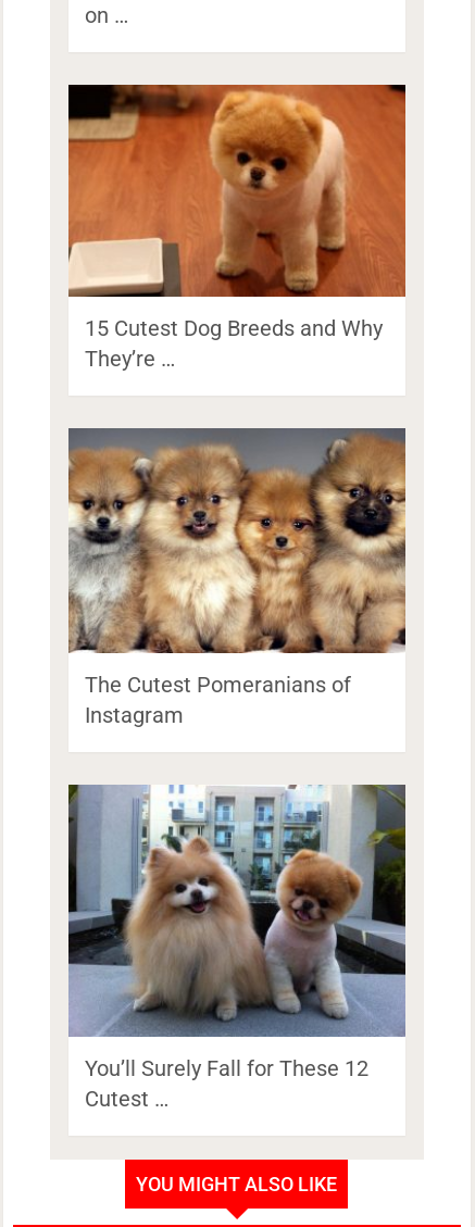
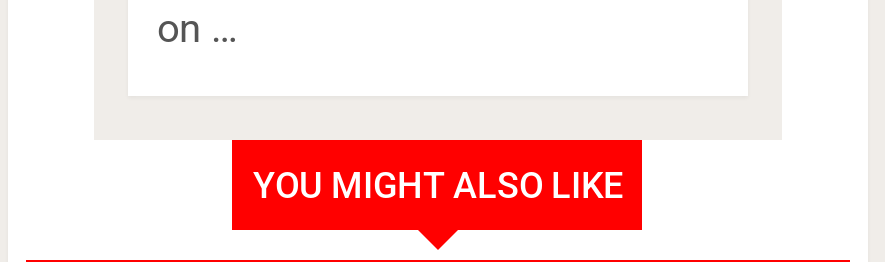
- [image]
- 15 Cutest Dog Breeds and Why
- They’re …

- [image]
- The Cutest Pomeranians of
- Instagram

- [image]
- You’ll Surely Fall for These 12
- Cutest …
